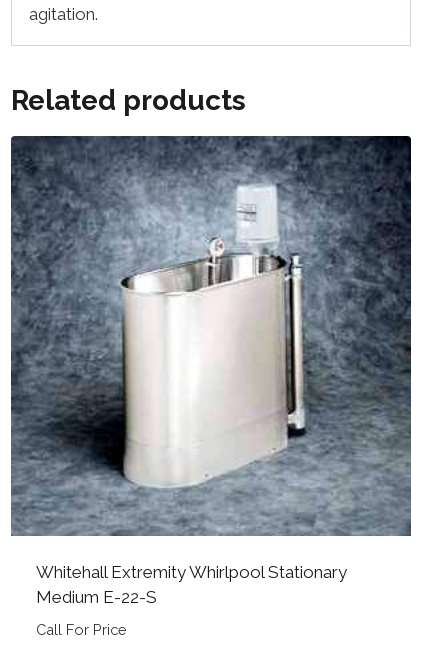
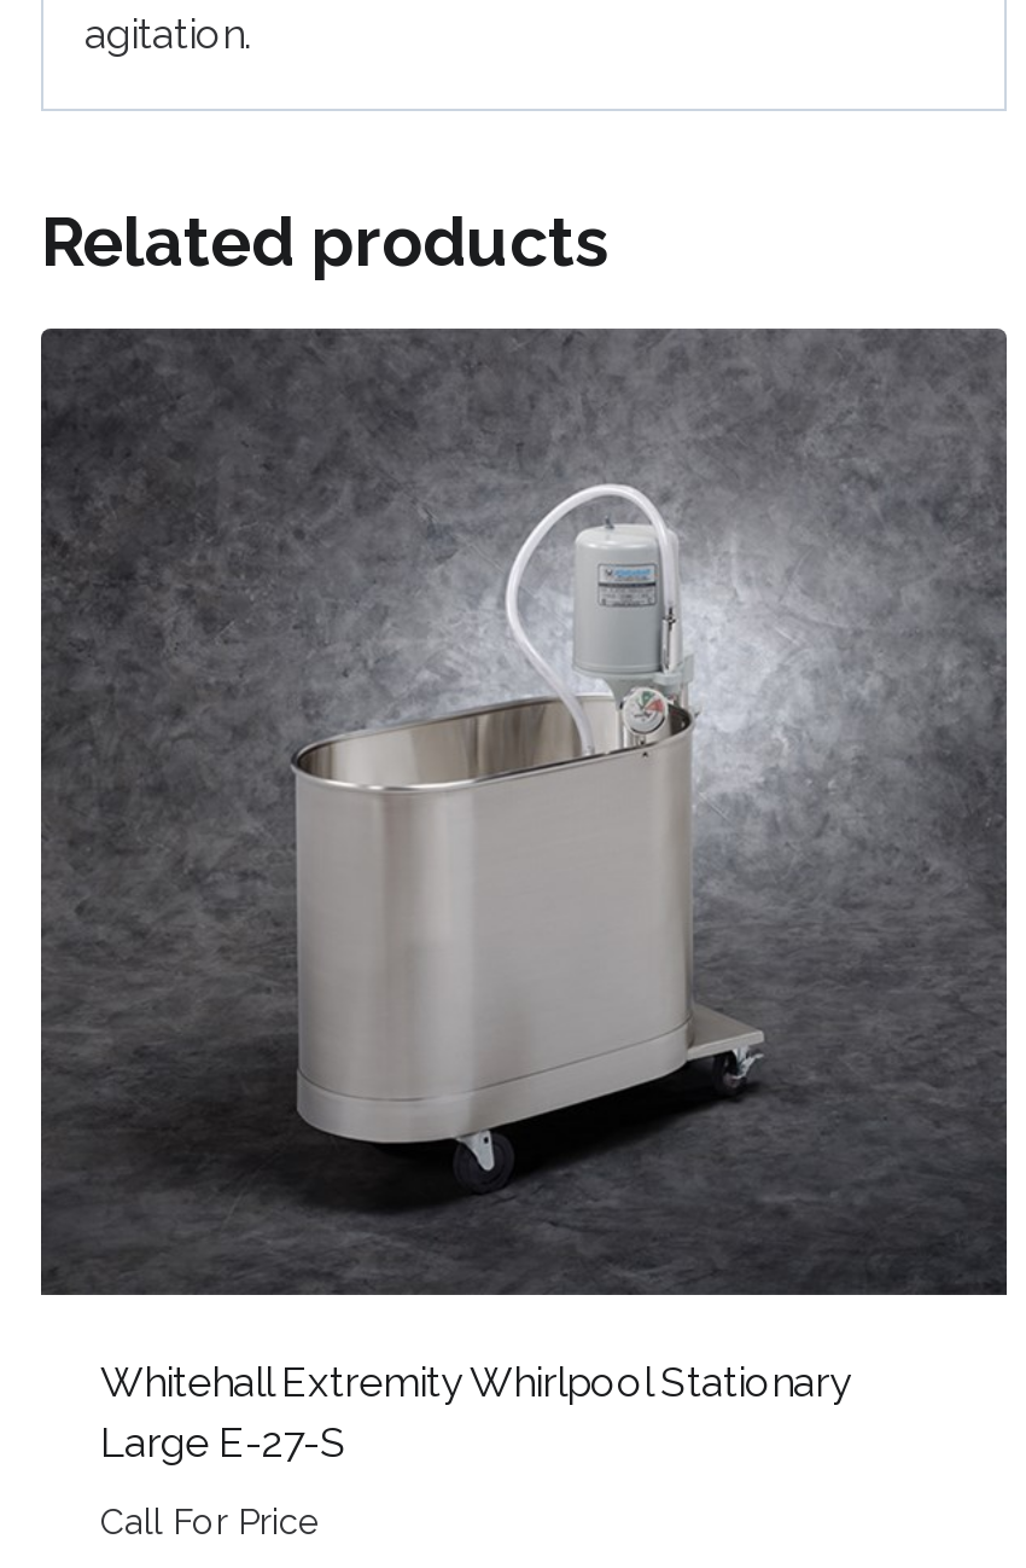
- [image]
+ [image]

- Medium E-22-S
+ Large E-27-S
